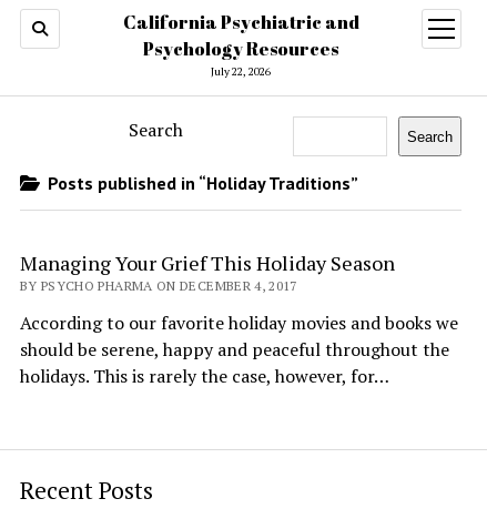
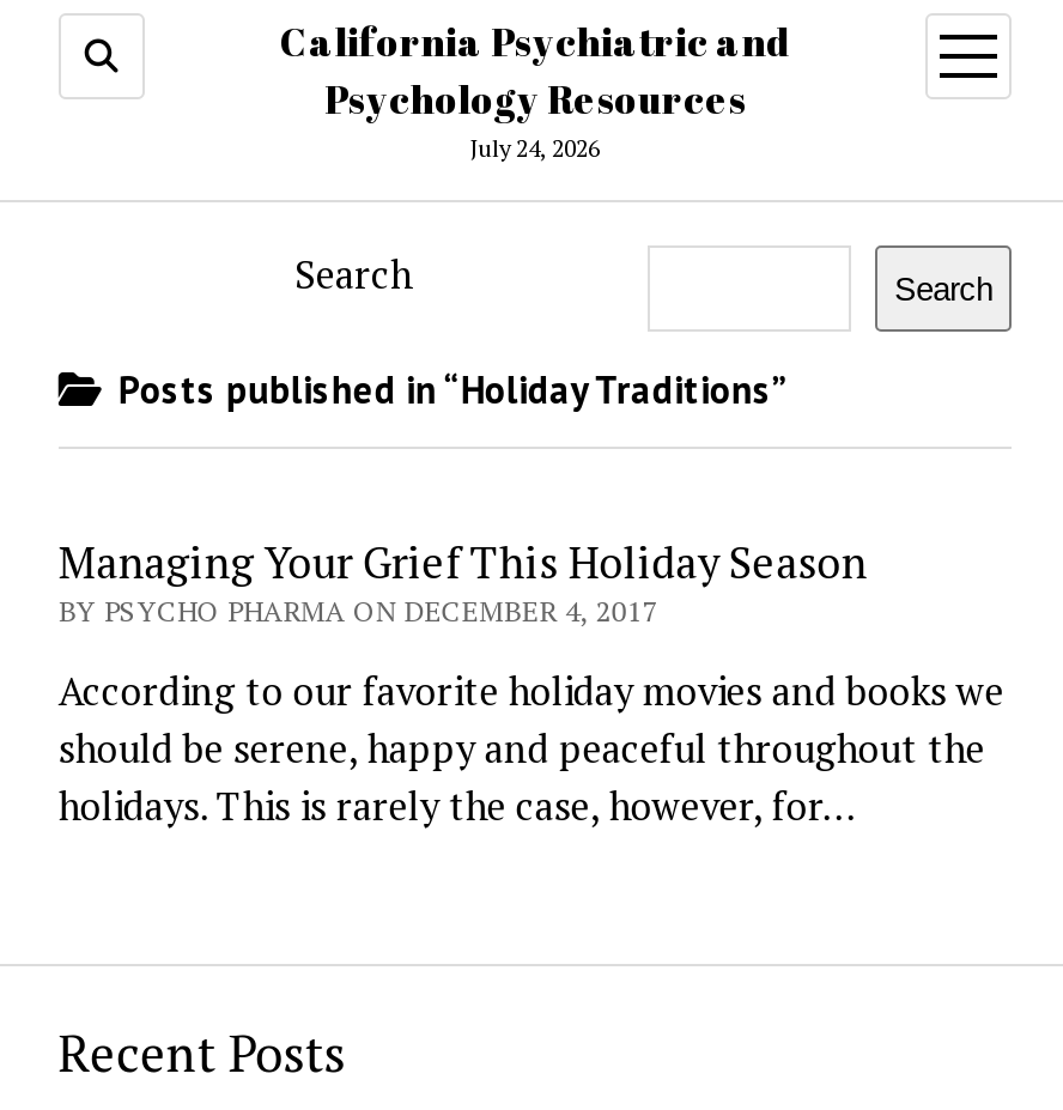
- July 22, 2026
+ July 24, 2026
